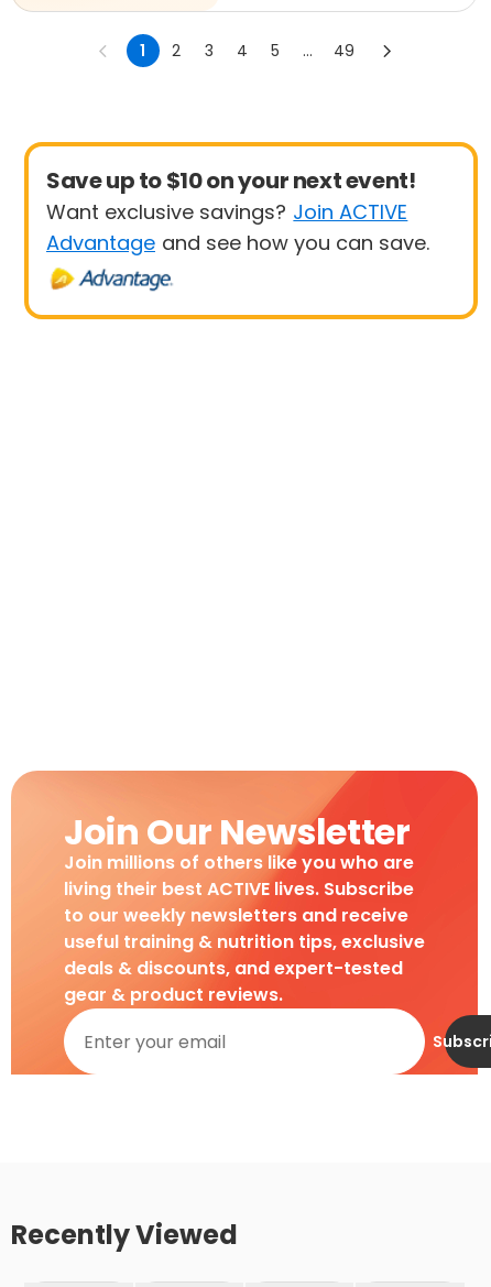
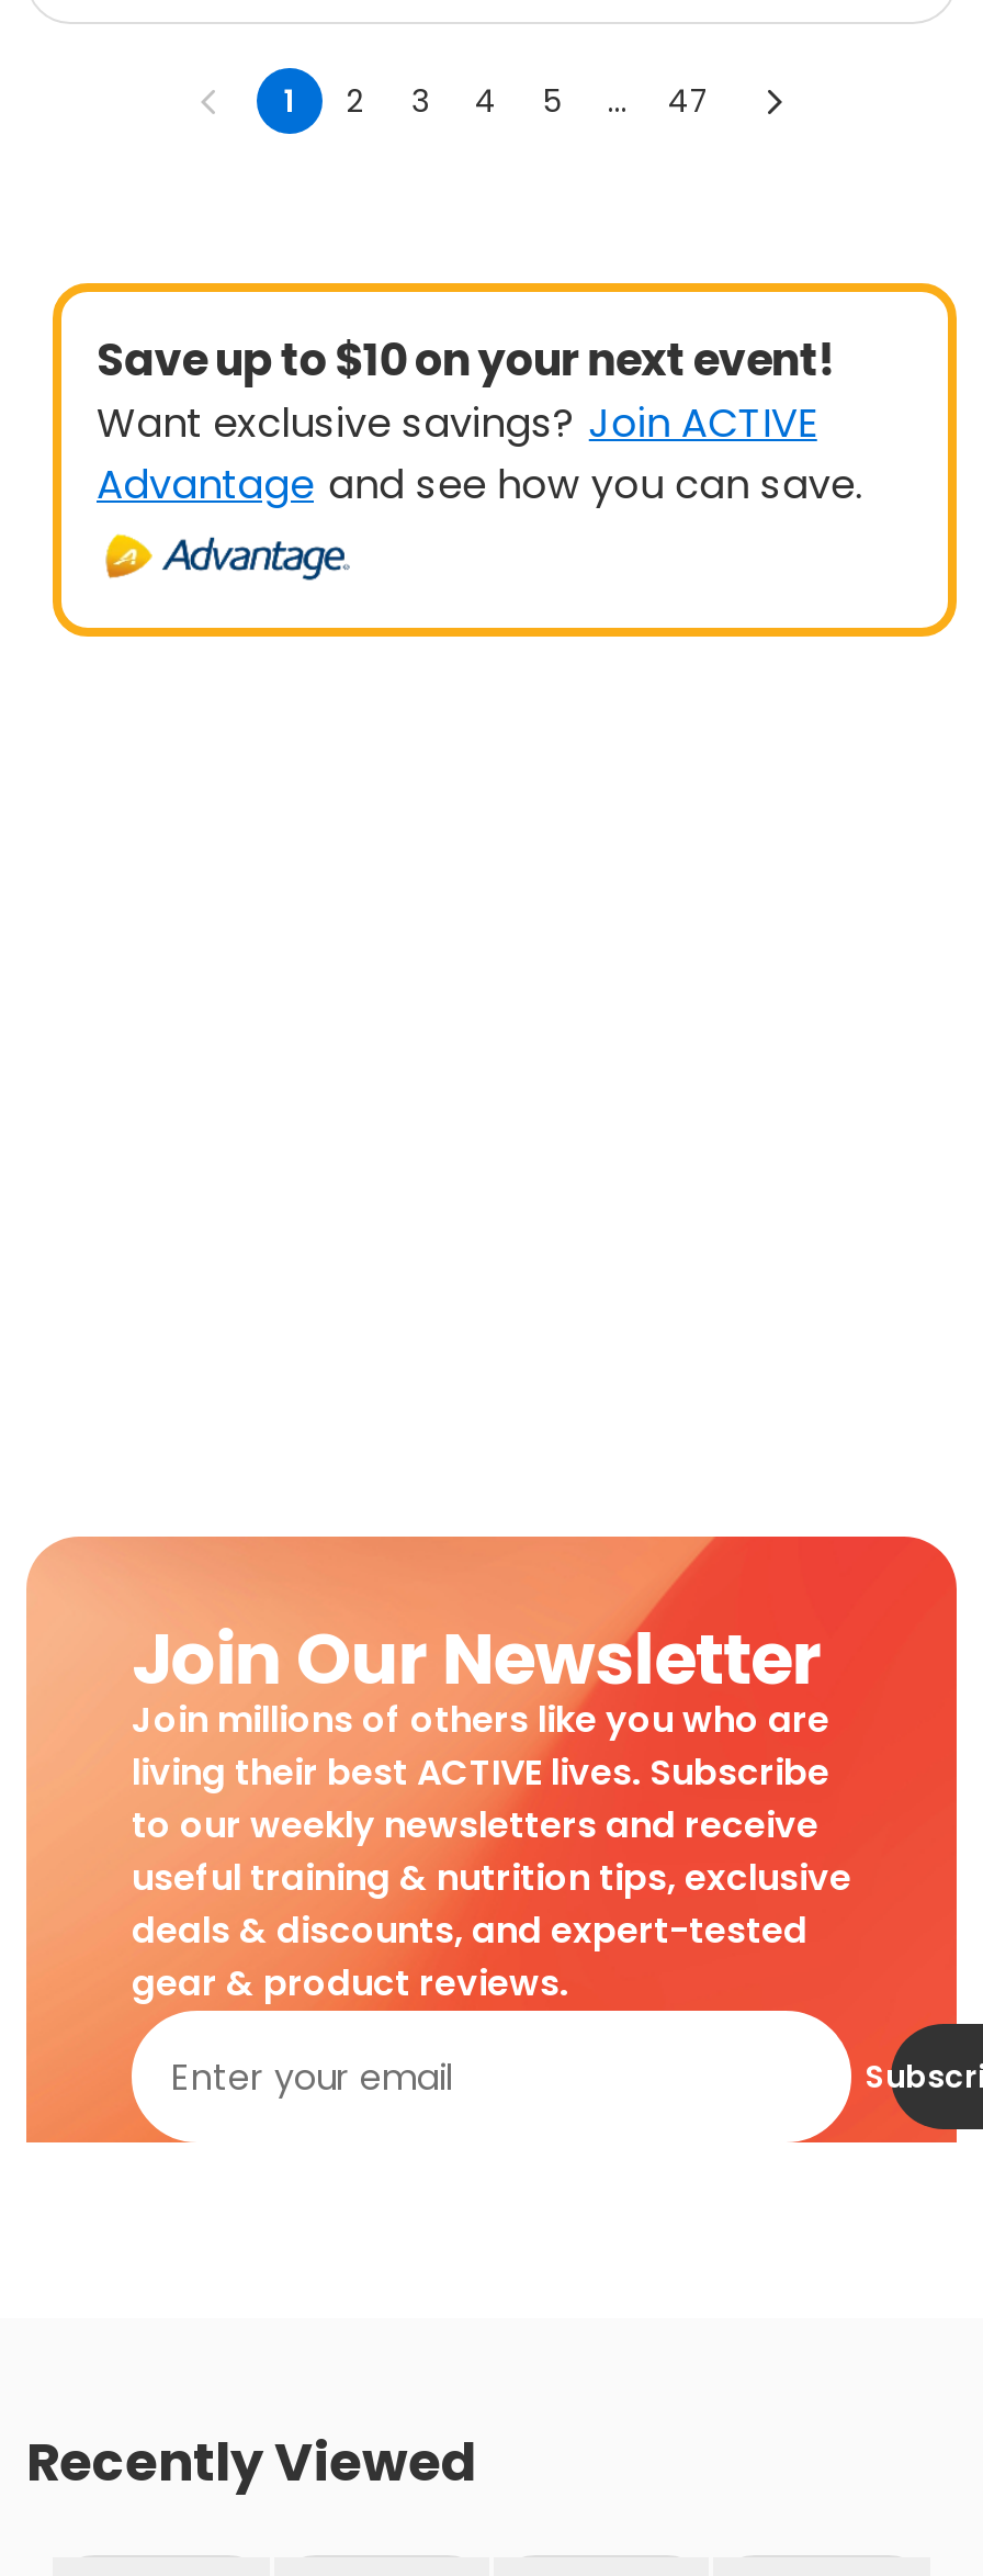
- 49
+ 47
